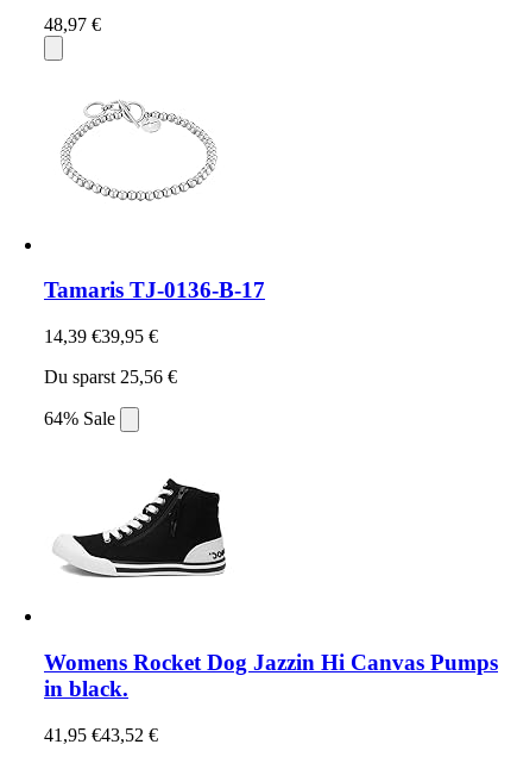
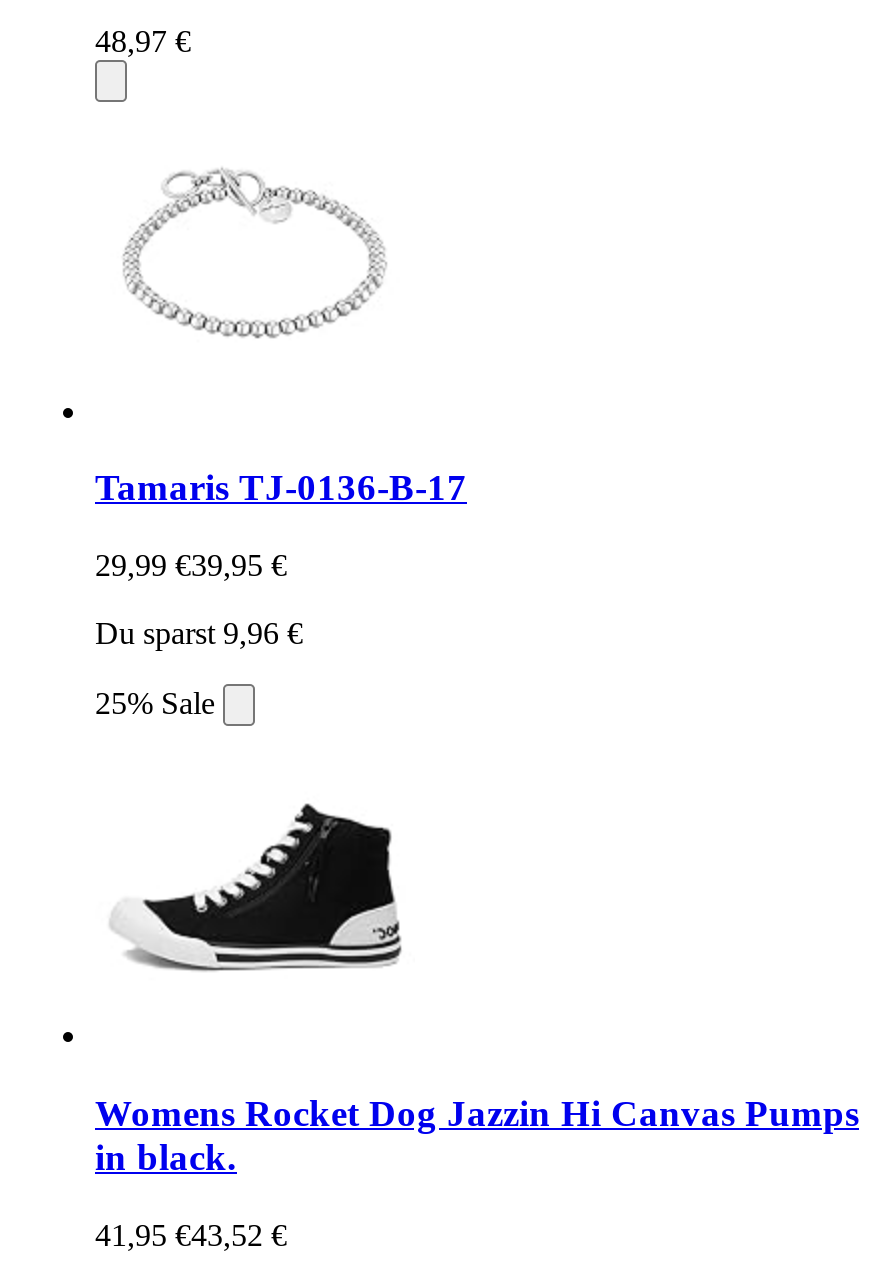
- 14,39 €39,95 €
+ 29,99 €39,95 €

- Du sparst 25,56 €
+ Du sparst 9,96 €

- 64% Sale
+ 25% Sale
